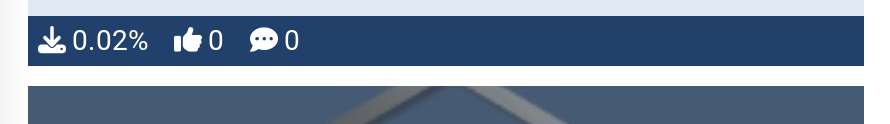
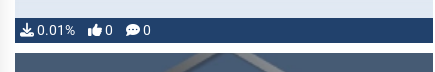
- 0.02% 0 0
+ 0.01% 0 0
